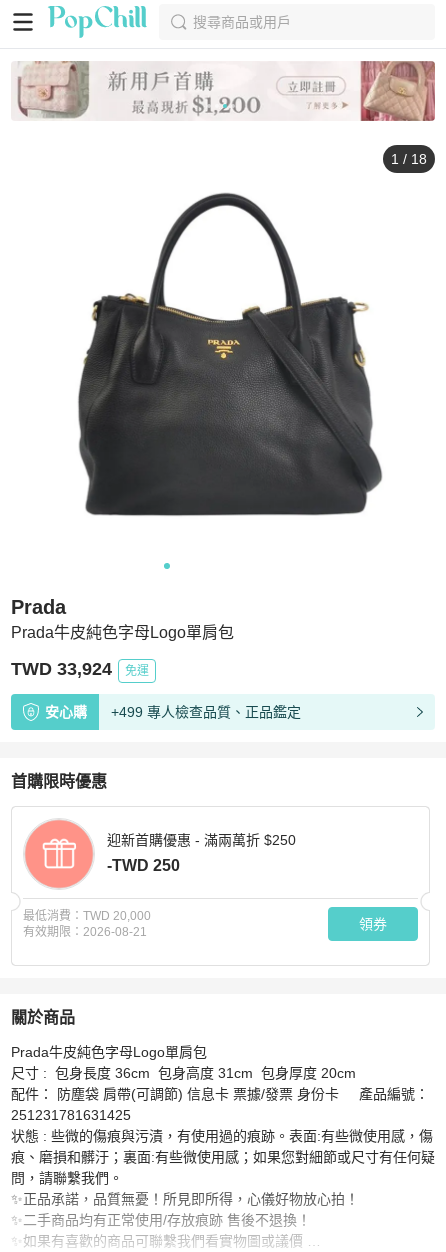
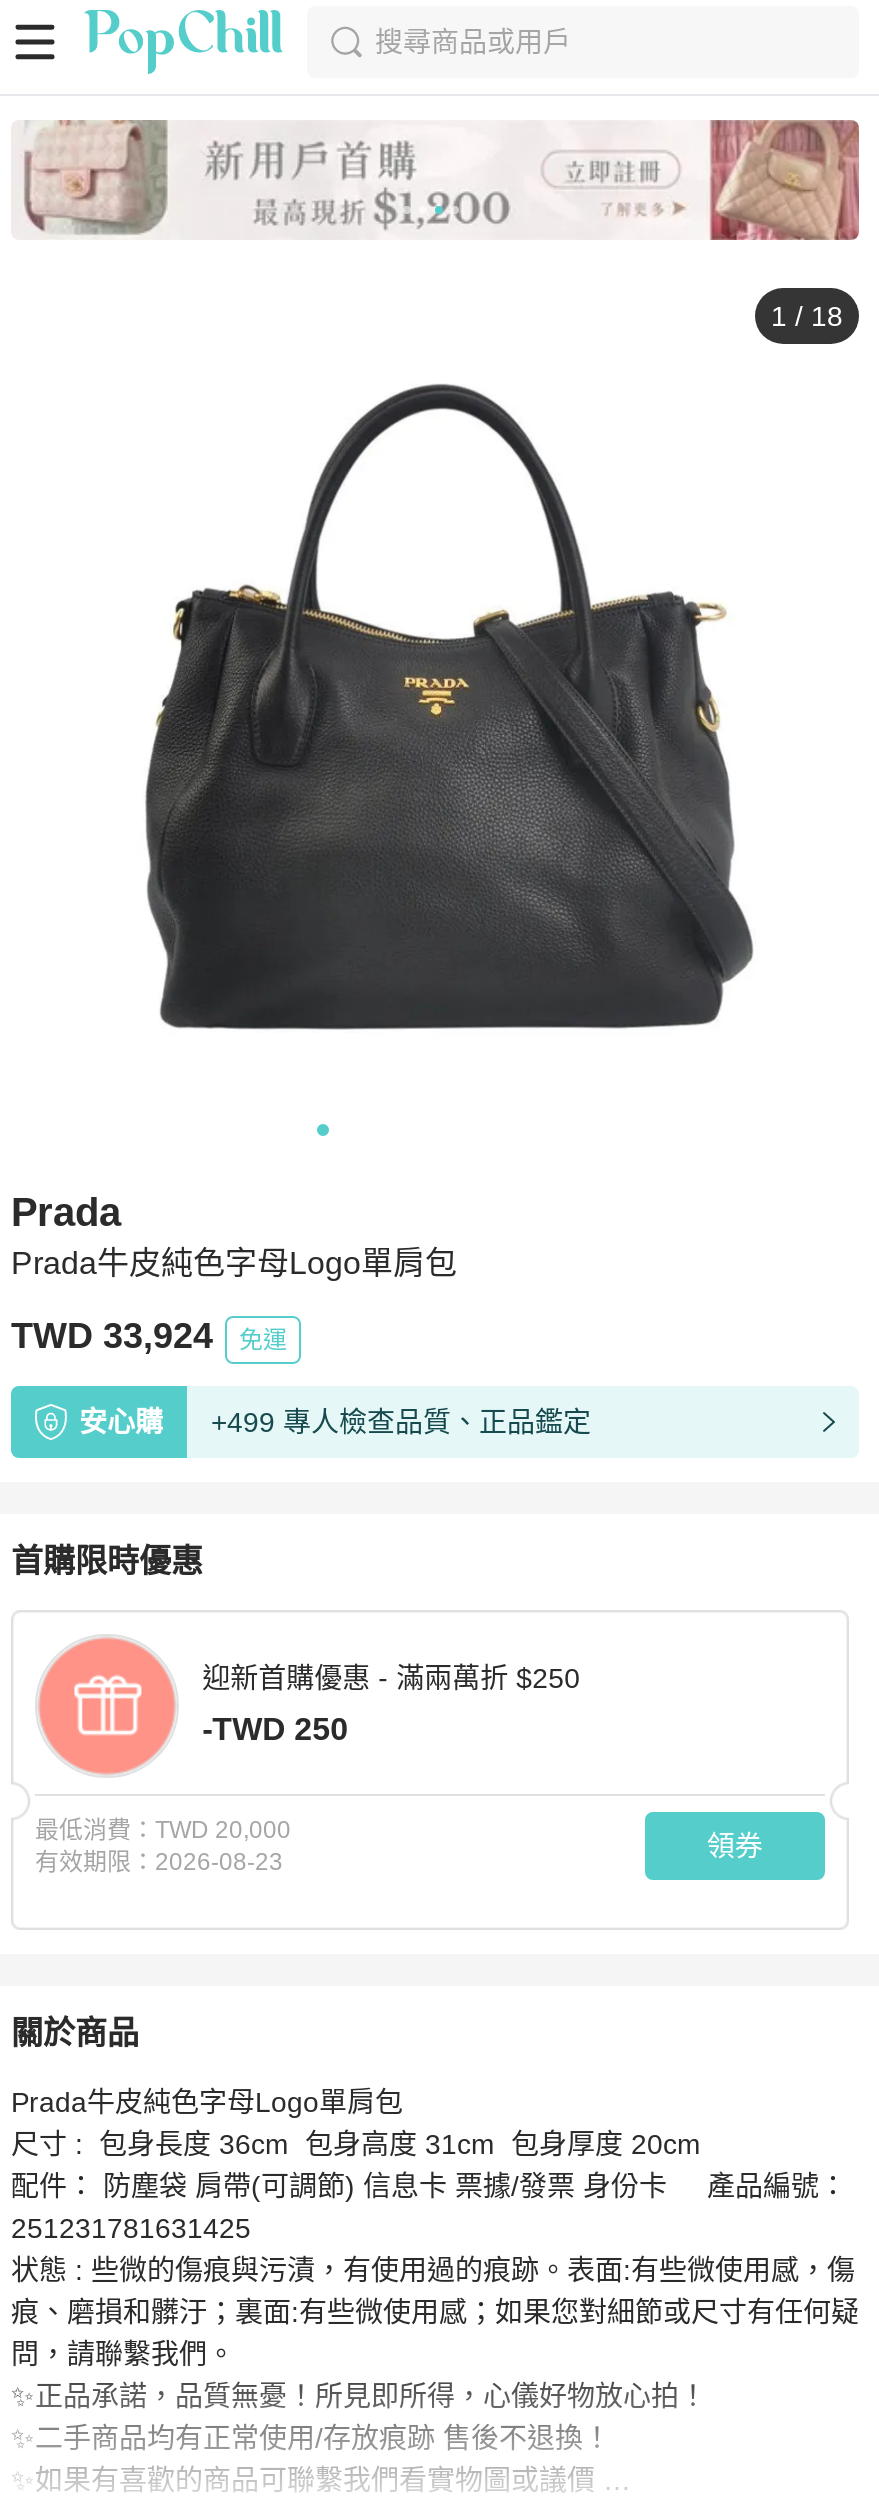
- 有效期限：2026-08-21
+ 有效期限：2026-08-23
